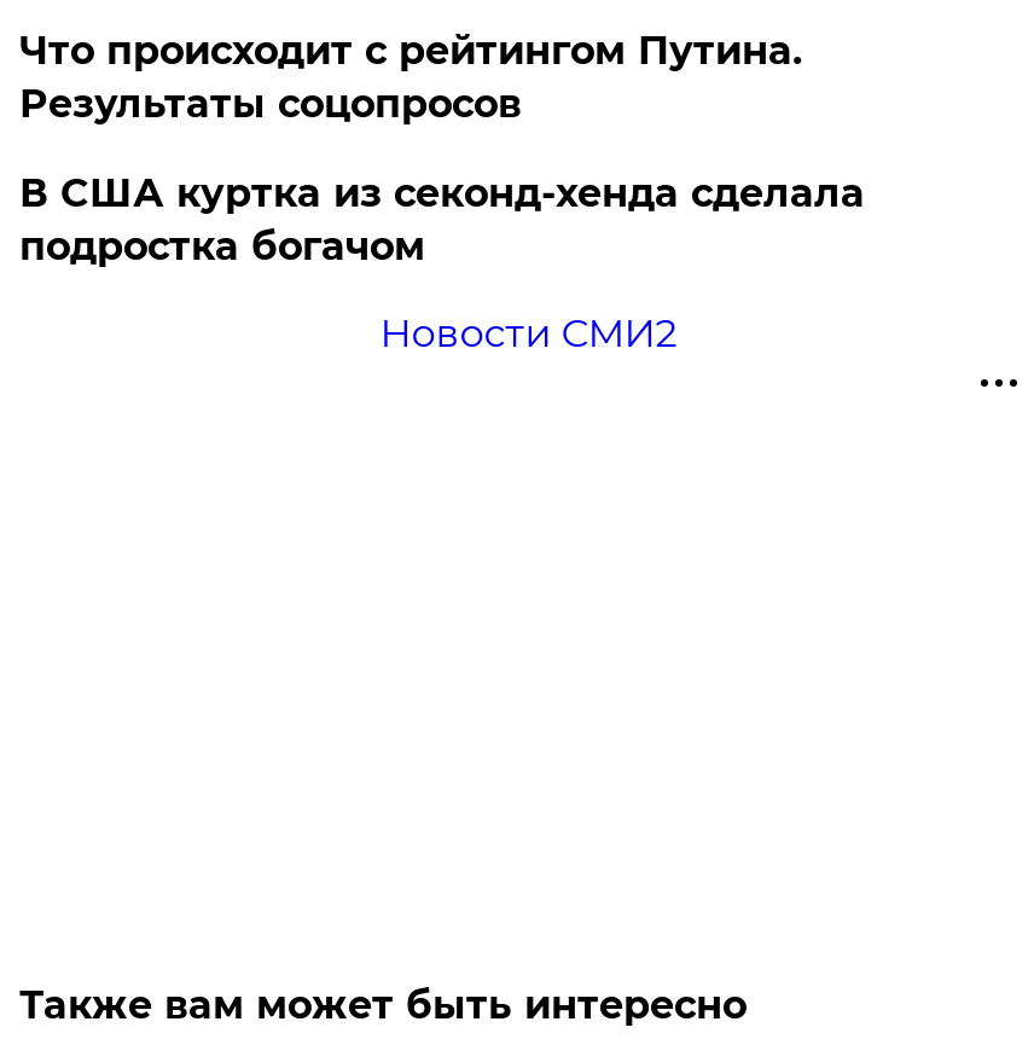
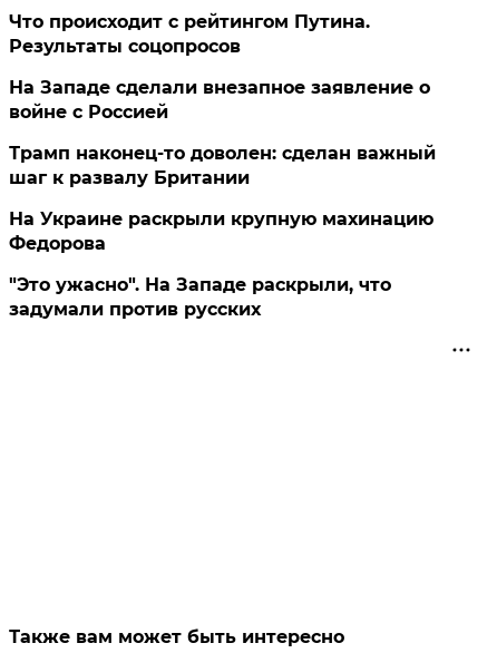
- В США куртка из секонд-хенда сделала
- подростка богачом
- Новости СМИ2
+ На Западе сделали внезапное заявление о
+ войне с Россией
+ Трамп наконец-то доволен: сделан важный
+ шаг к развалу Британии
+ На Украине раскрыли крупную махинацию
+ Федорова
+ "Это ужасно". На Западе раскрыли, что
+ задумали против русских
